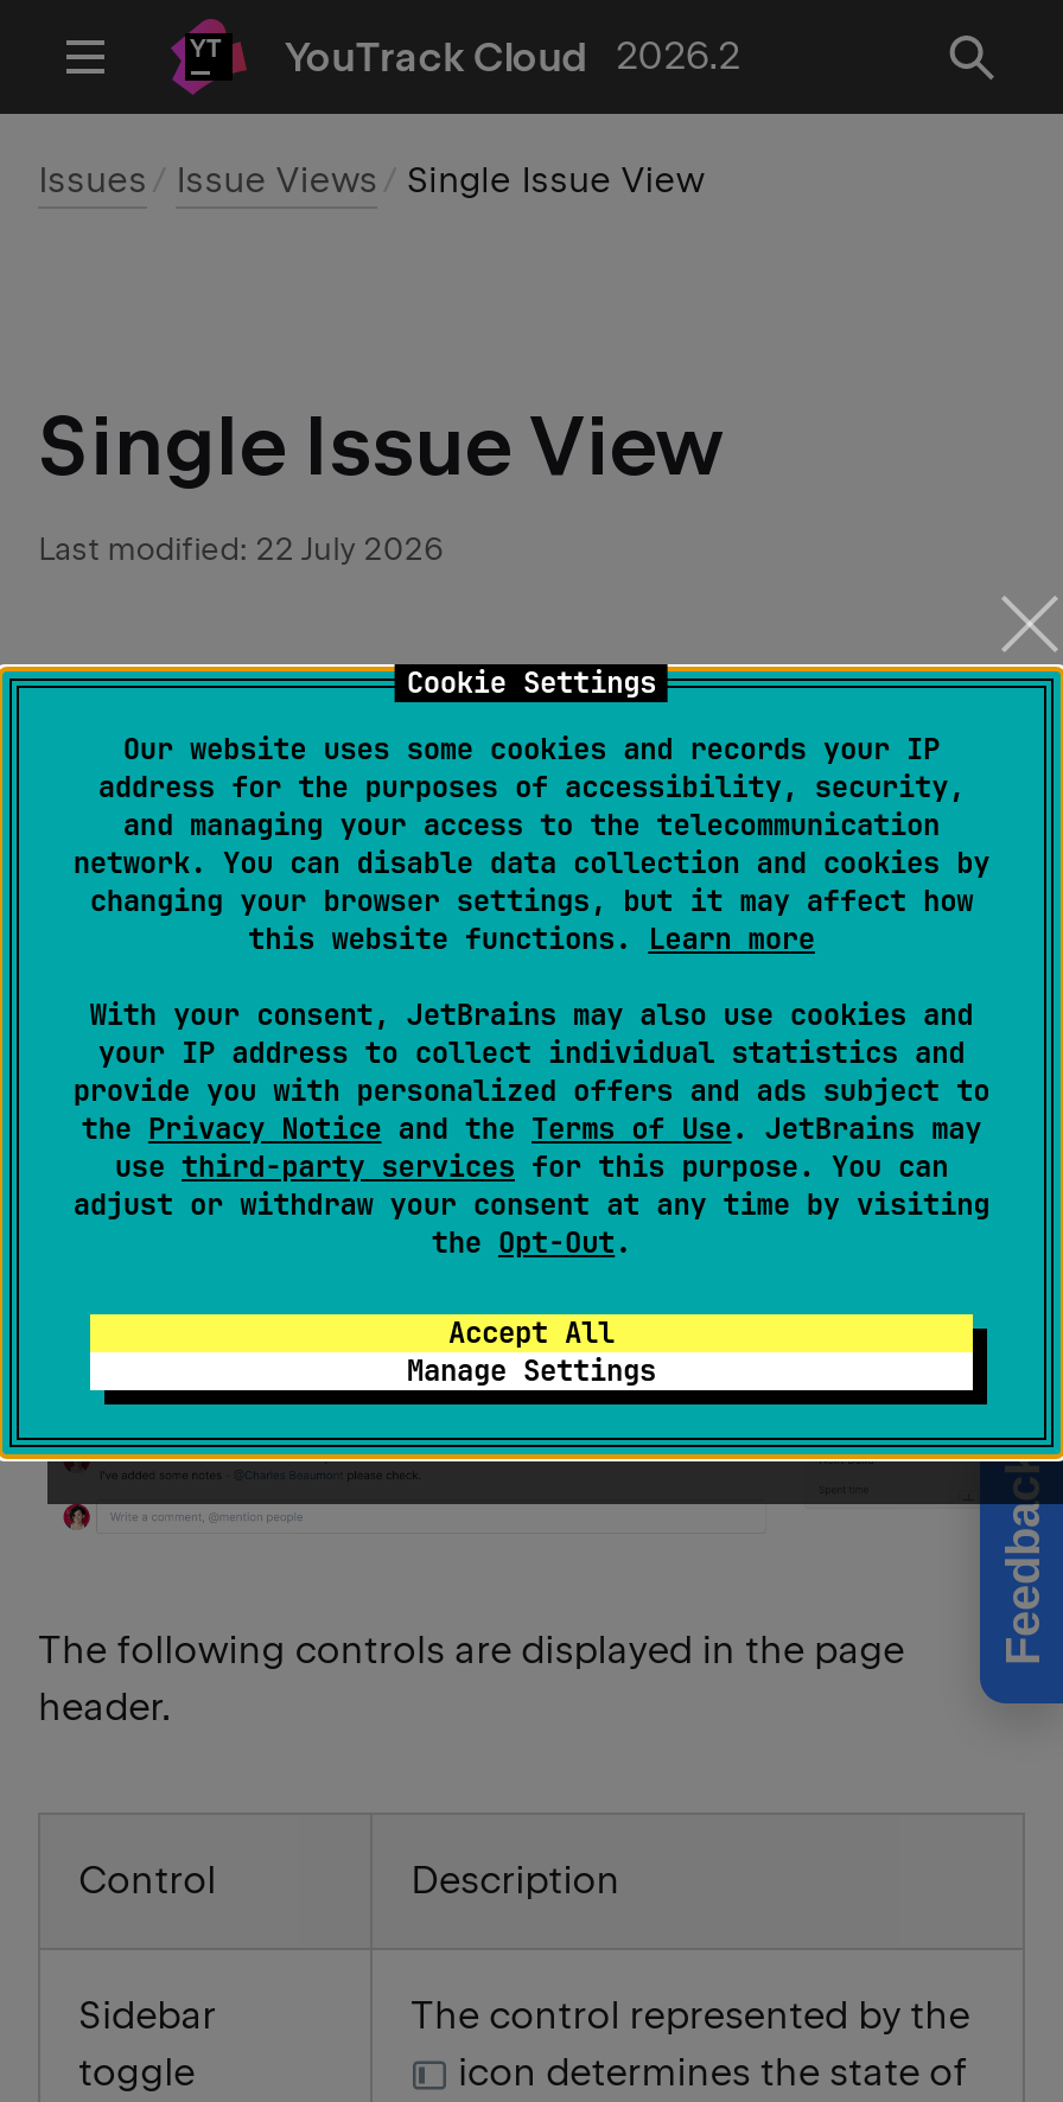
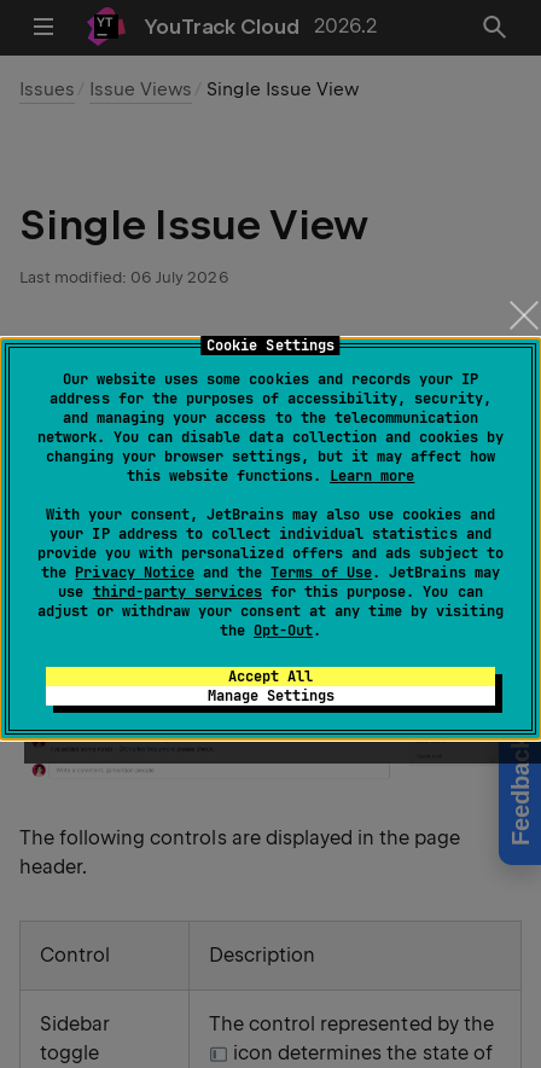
- Last modified: 22 July 2026
+ Last modified: 06 July 2026
